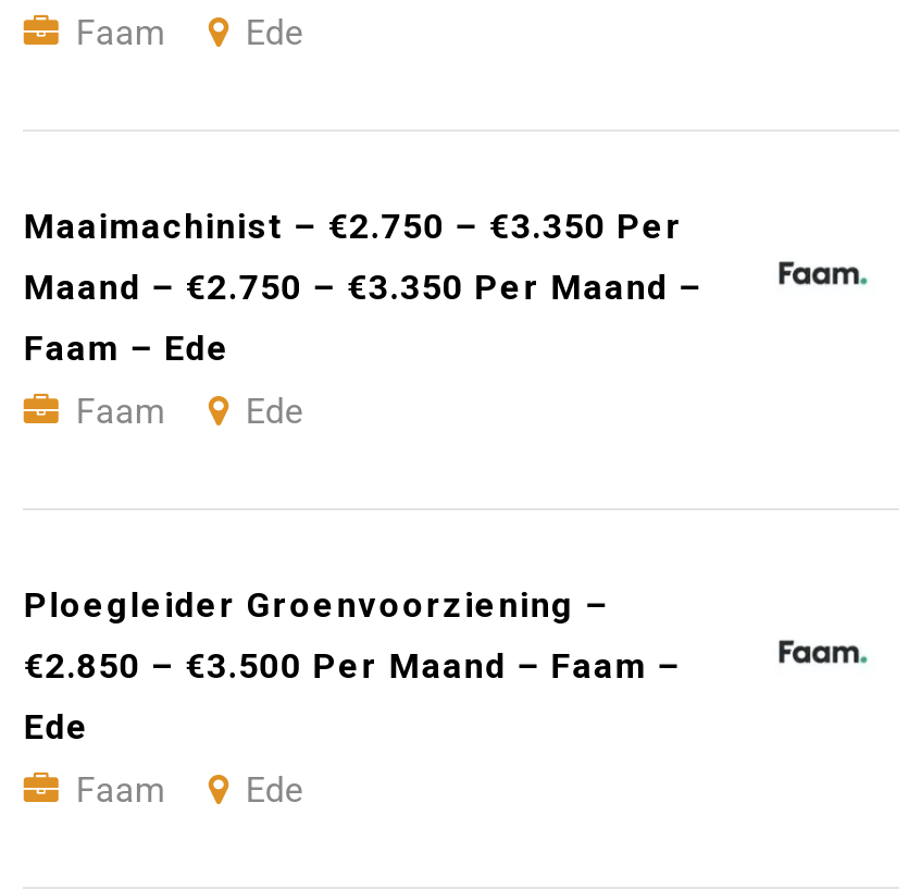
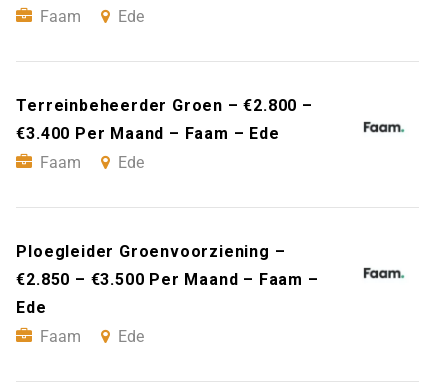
- Maaimachinist – €2.750 – €3.350 Per
- Maand – €2.750 – €3.350 Per Maand –
- Faam – Ede
+ Terreinbeheerder Groen – €2.800 –
+ €3.400 Per Maand – Faam – Ede
